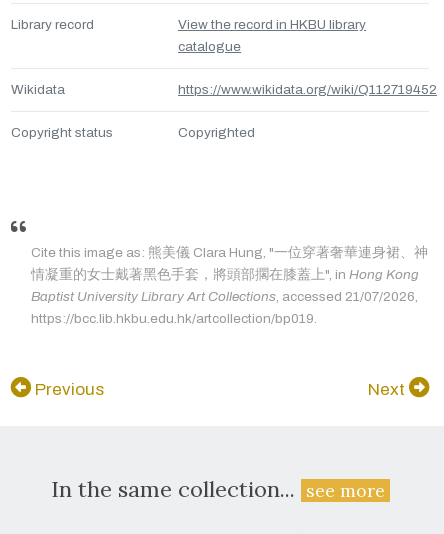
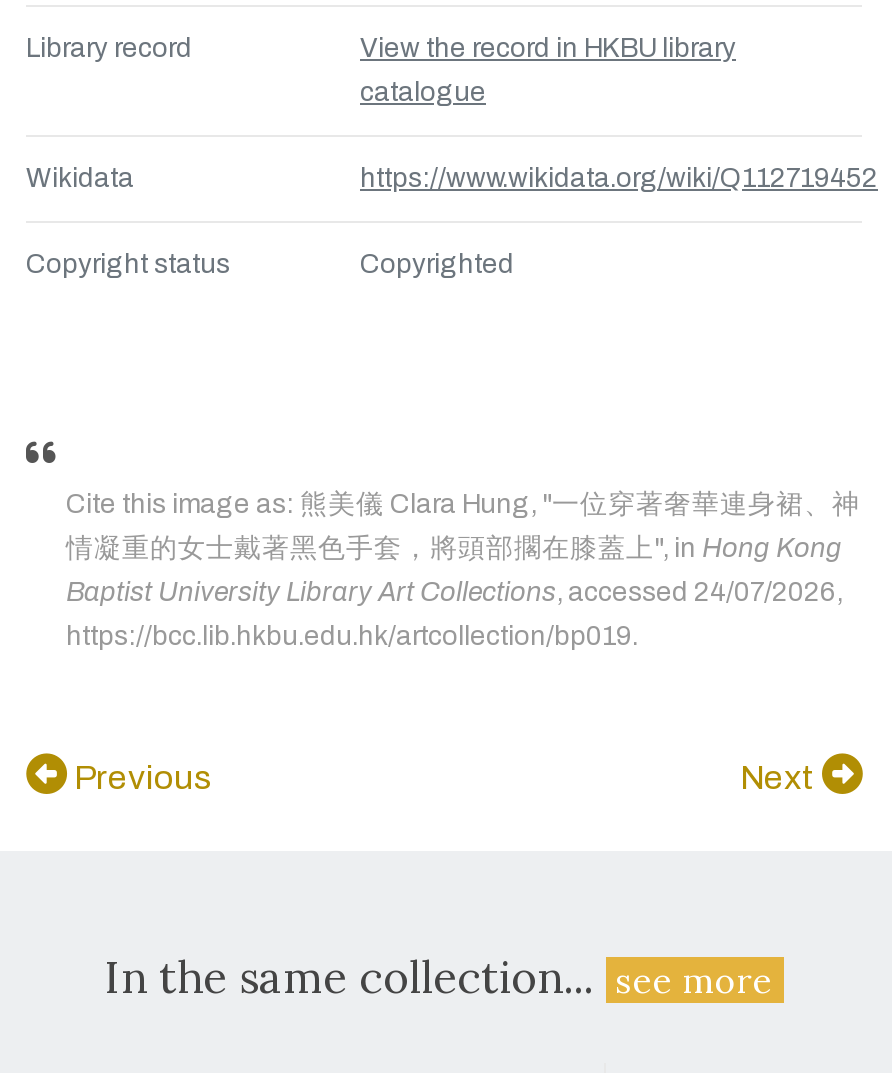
- Baptist University Library Art Collections, accessed 21/07/2026,
+ Baptist University Library Art Collections, accessed 24/07/2026,
